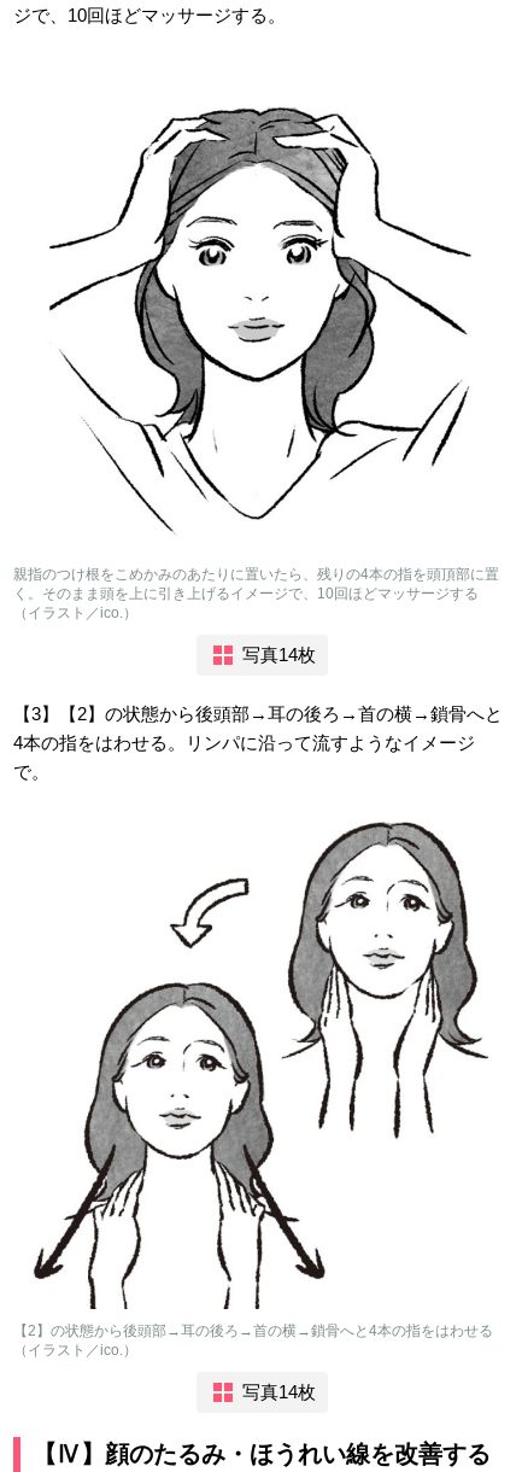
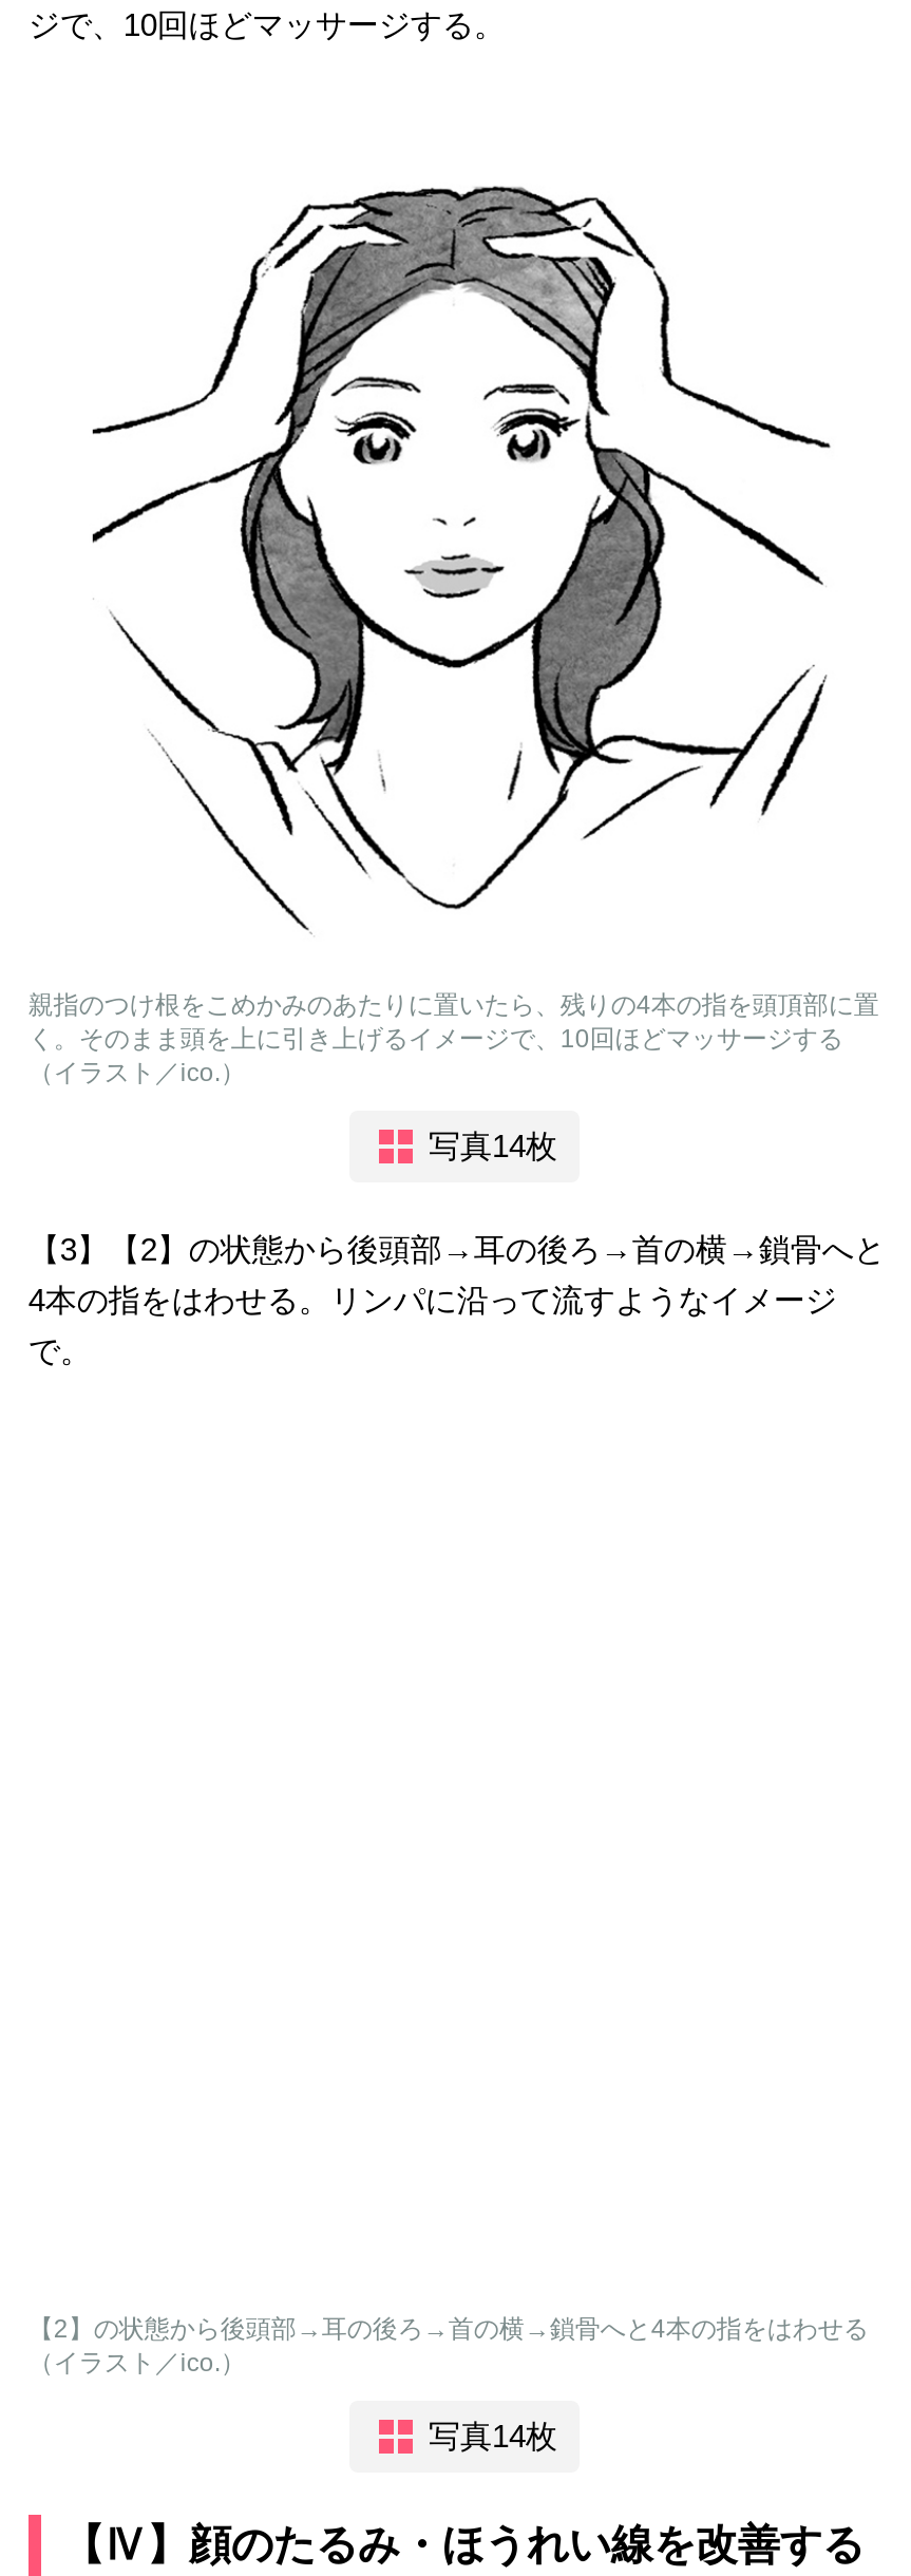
- [image]
